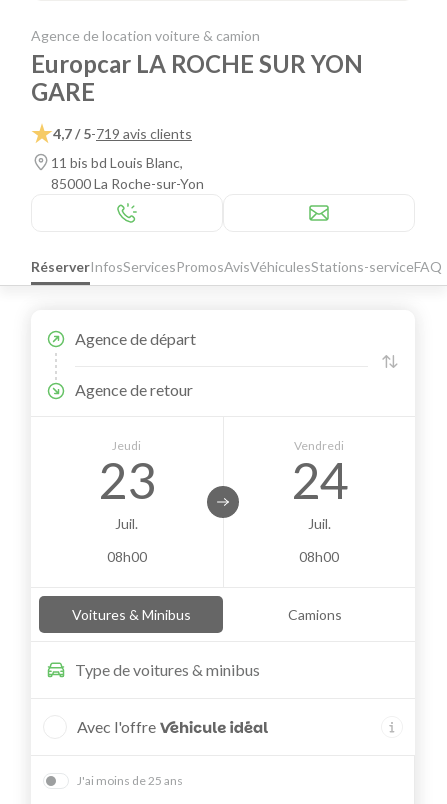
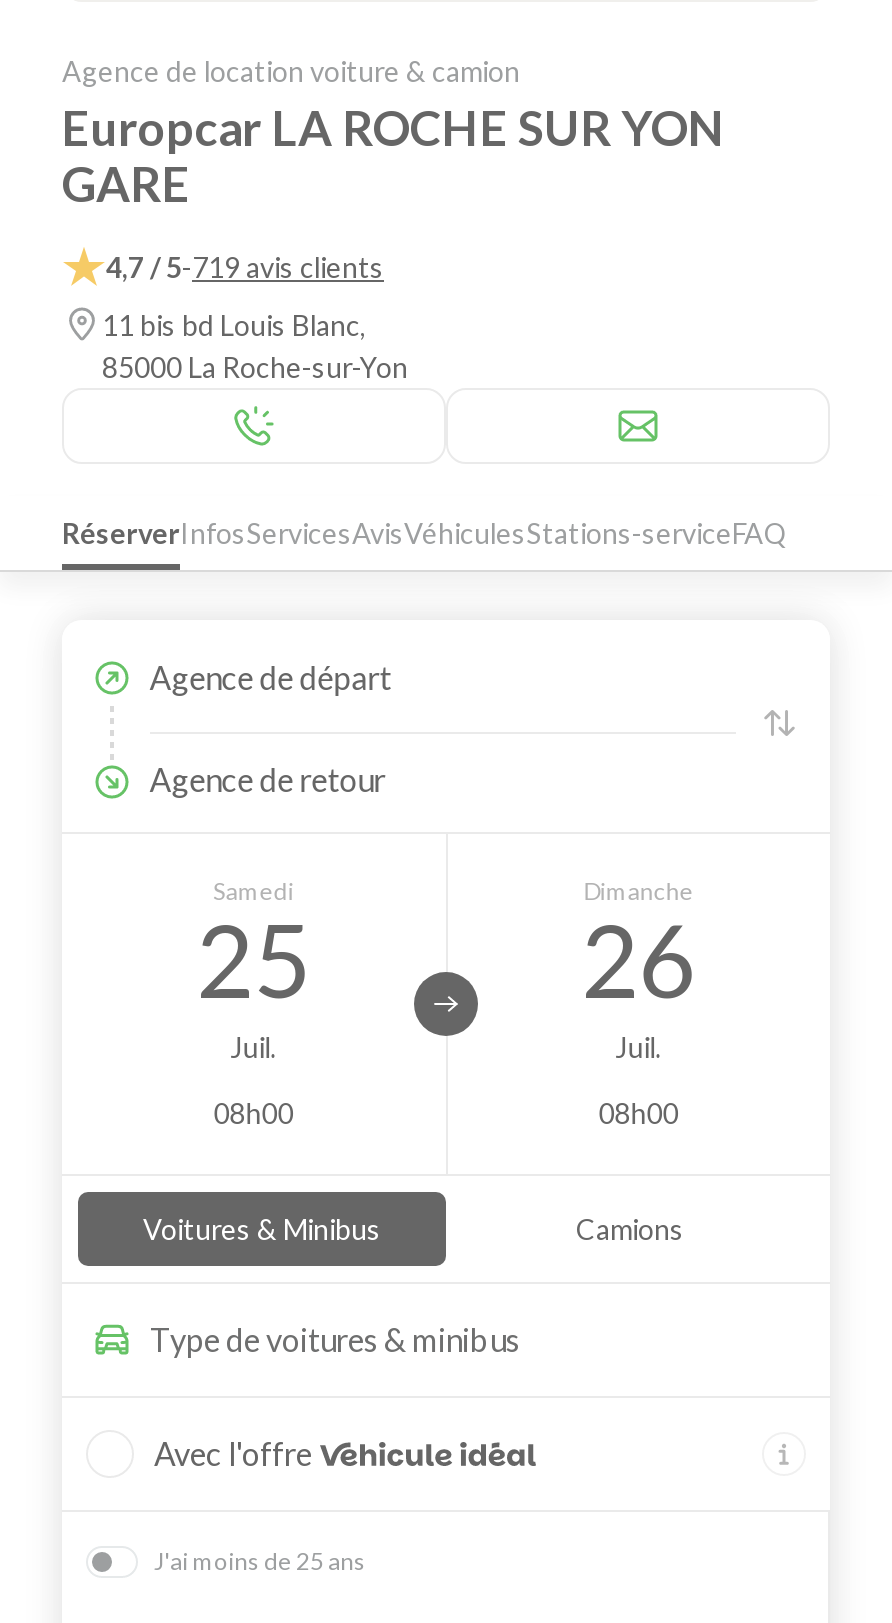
- Réserver InfosServices PromosAvisVéhiculesStations-serviceFAQ
+ Réserver InfosServicesAvisVéhiculesStations-serviceFAQ

- Jeudi
- 23
+ Samedi
+ 25

- Vendredi
- 24
+ Dimanche
+ 26
